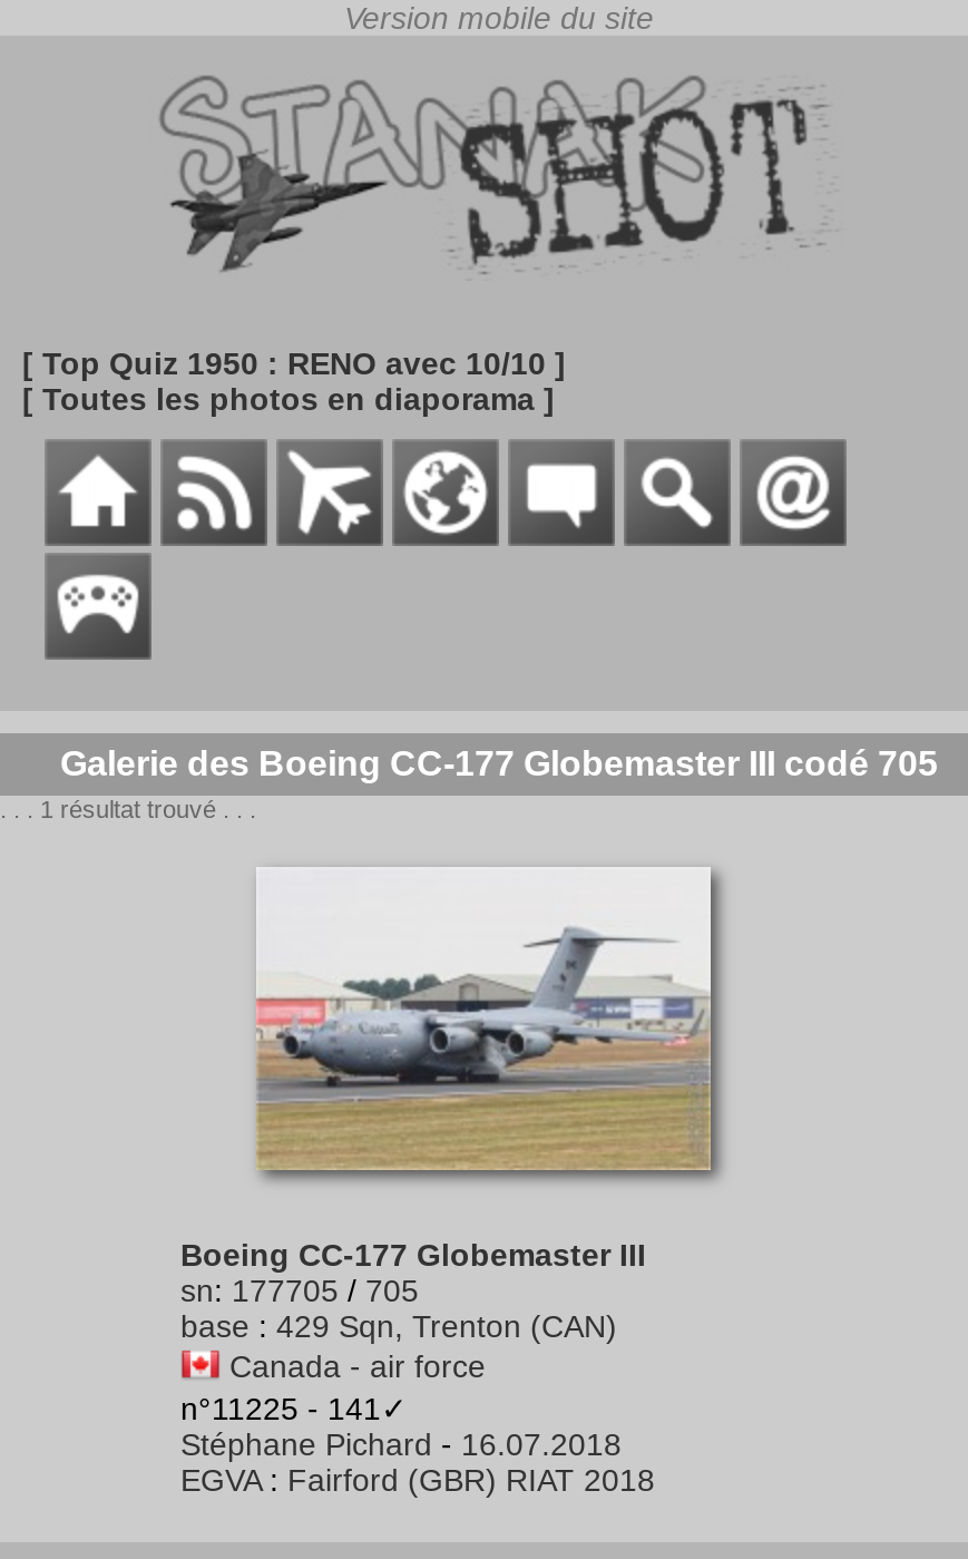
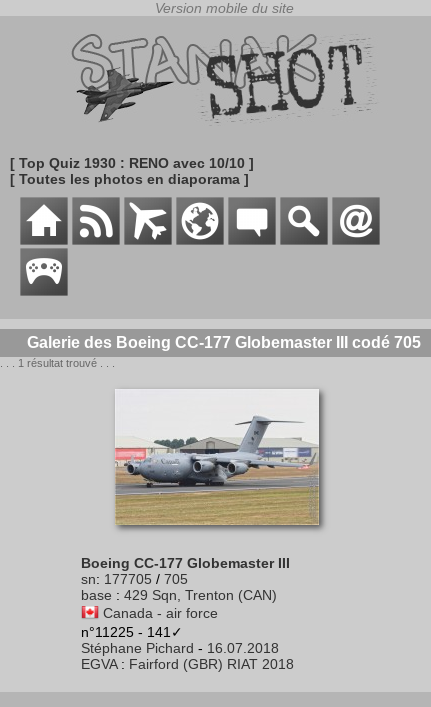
- [ Top Quiz 1950 : RENO avec 10/10 ]
+ [ Top Quiz 1930 : RENO avec 10/10 ]
